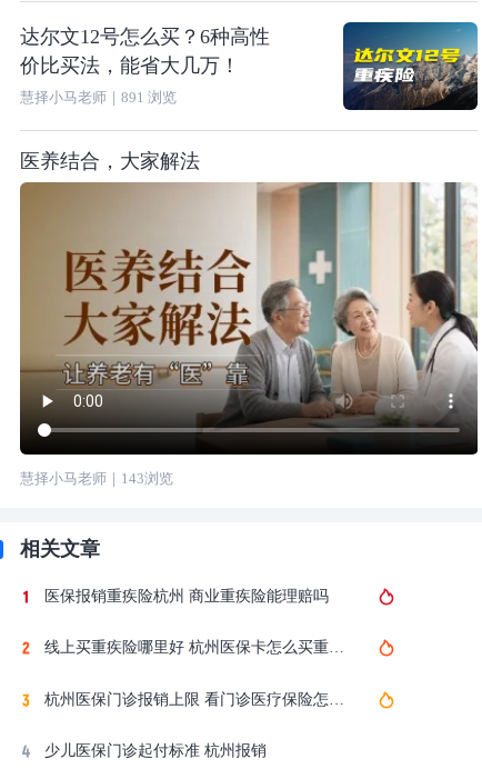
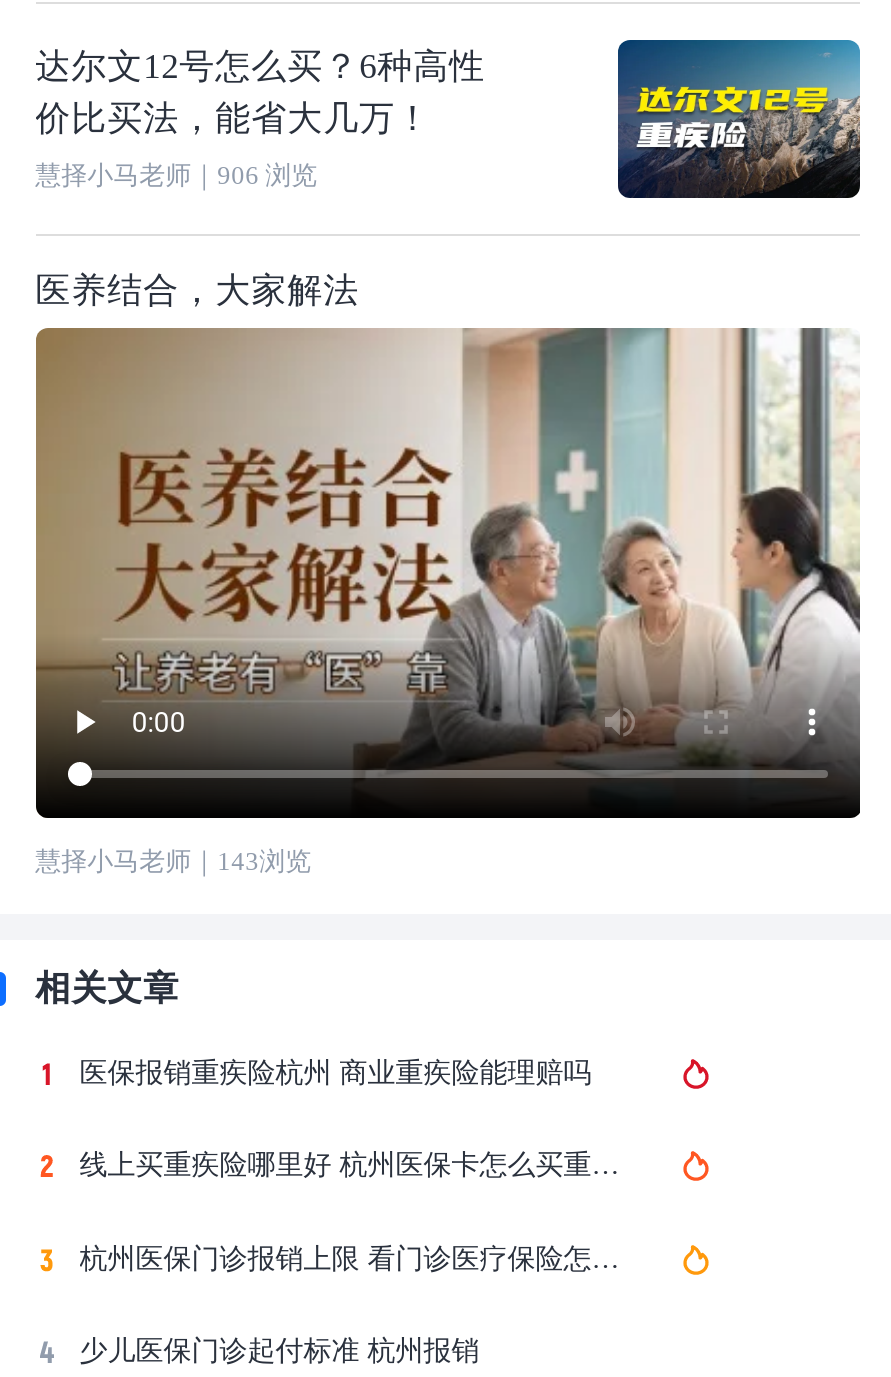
- 慧择小马老师｜891浏览
+ 慧择小马老师｜906浏览
